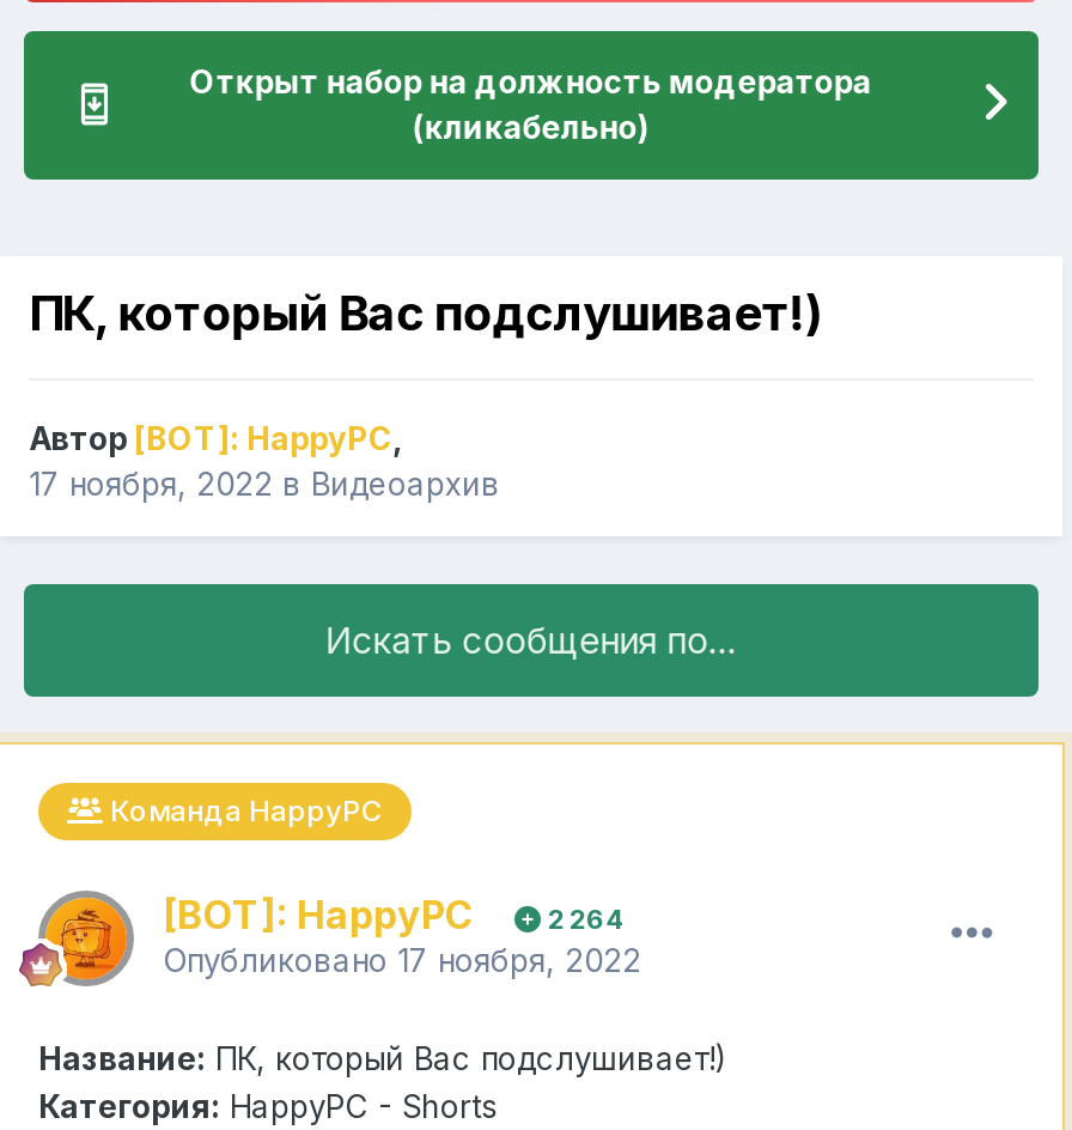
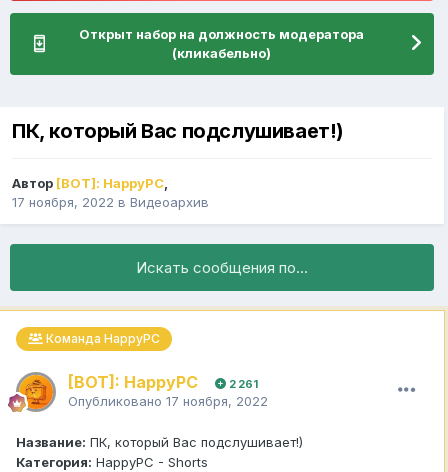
- [BOT]: HappyPC 2 264
+ [BOT]: HappyPC 2 261
